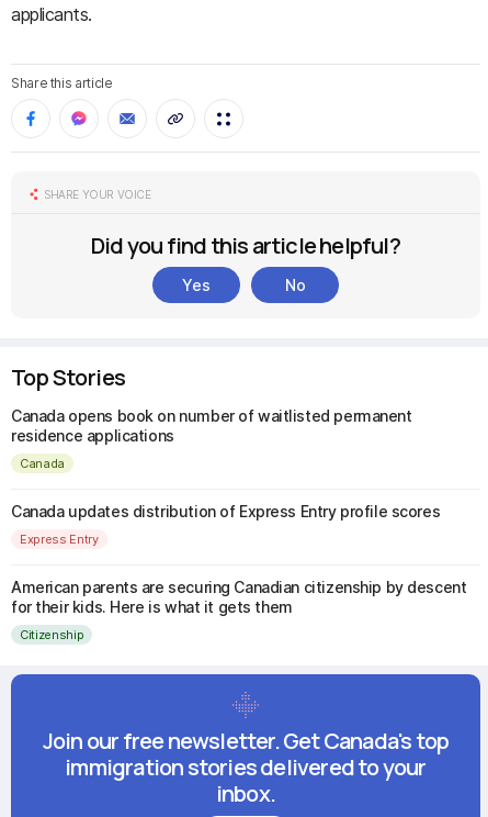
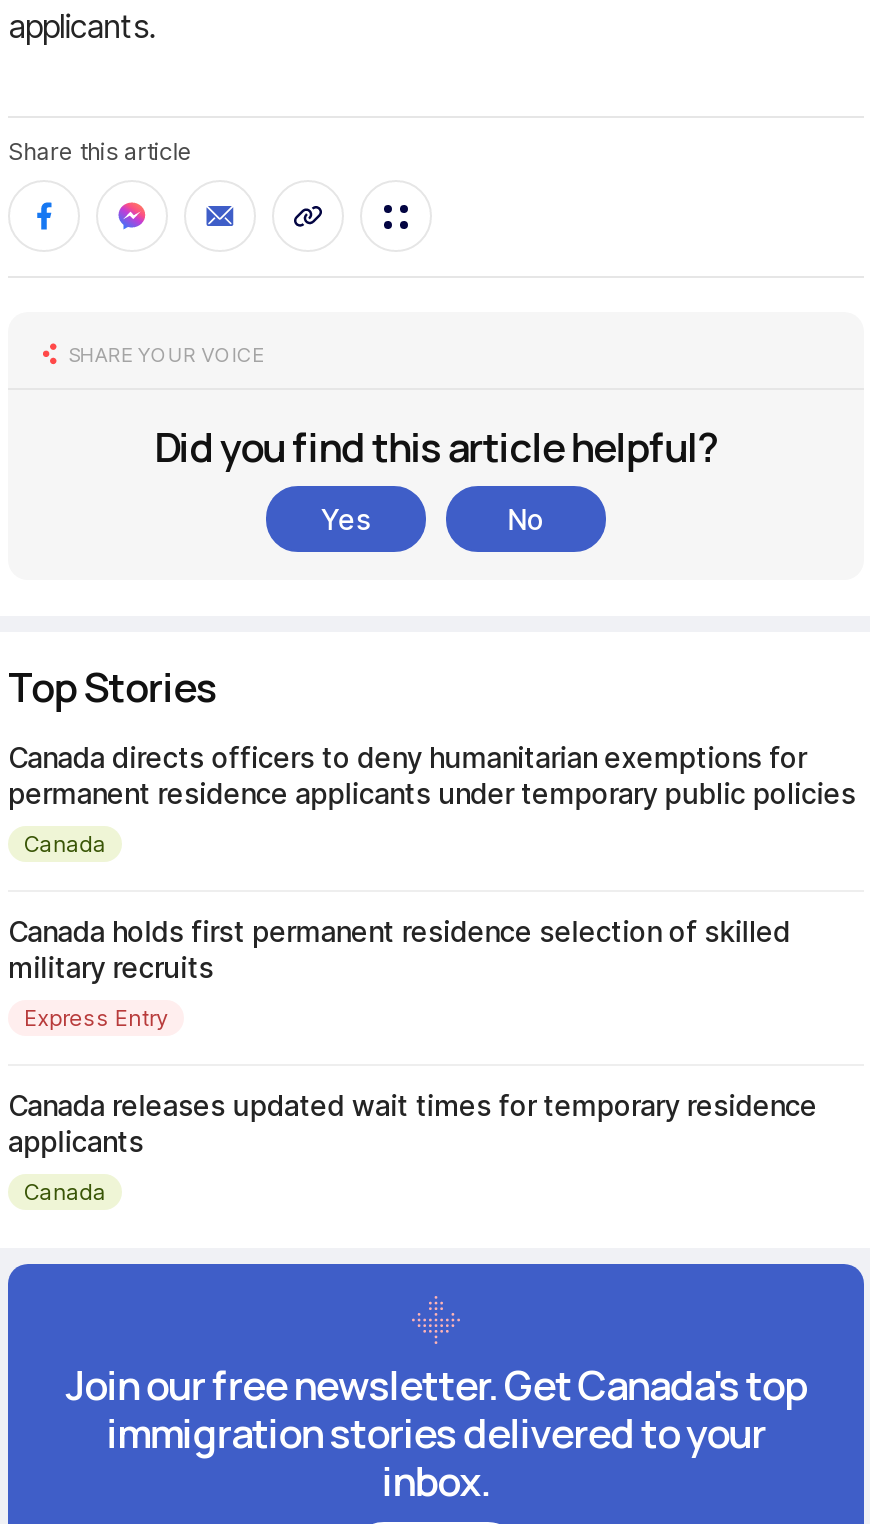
- Canada opens book on number of waitlisted permanent
- residence applications
+ Canada directs officers to deny humanitarian exemptions for
+ permanent residence applicants under temporary public policies

- Canada updates distribution of Express Entry profile scores
+ Canada holds first permanent residence selection of skilled
+ military recruits

- American parents are securing Canadian citizenship by descent
- for their kids. Here is what it gets them
+ Canada releases updated wait times for temporary residence
+ applicants

- Citizenship
+ Canada
